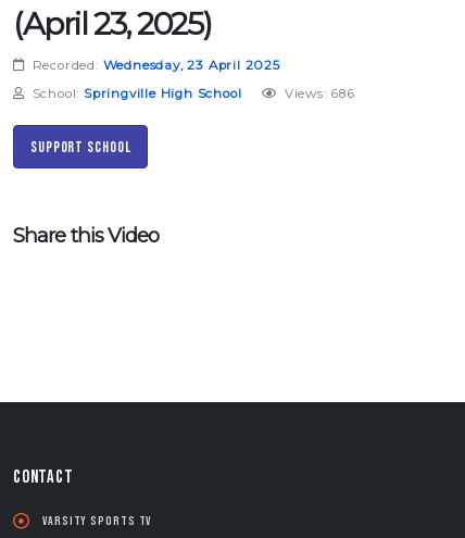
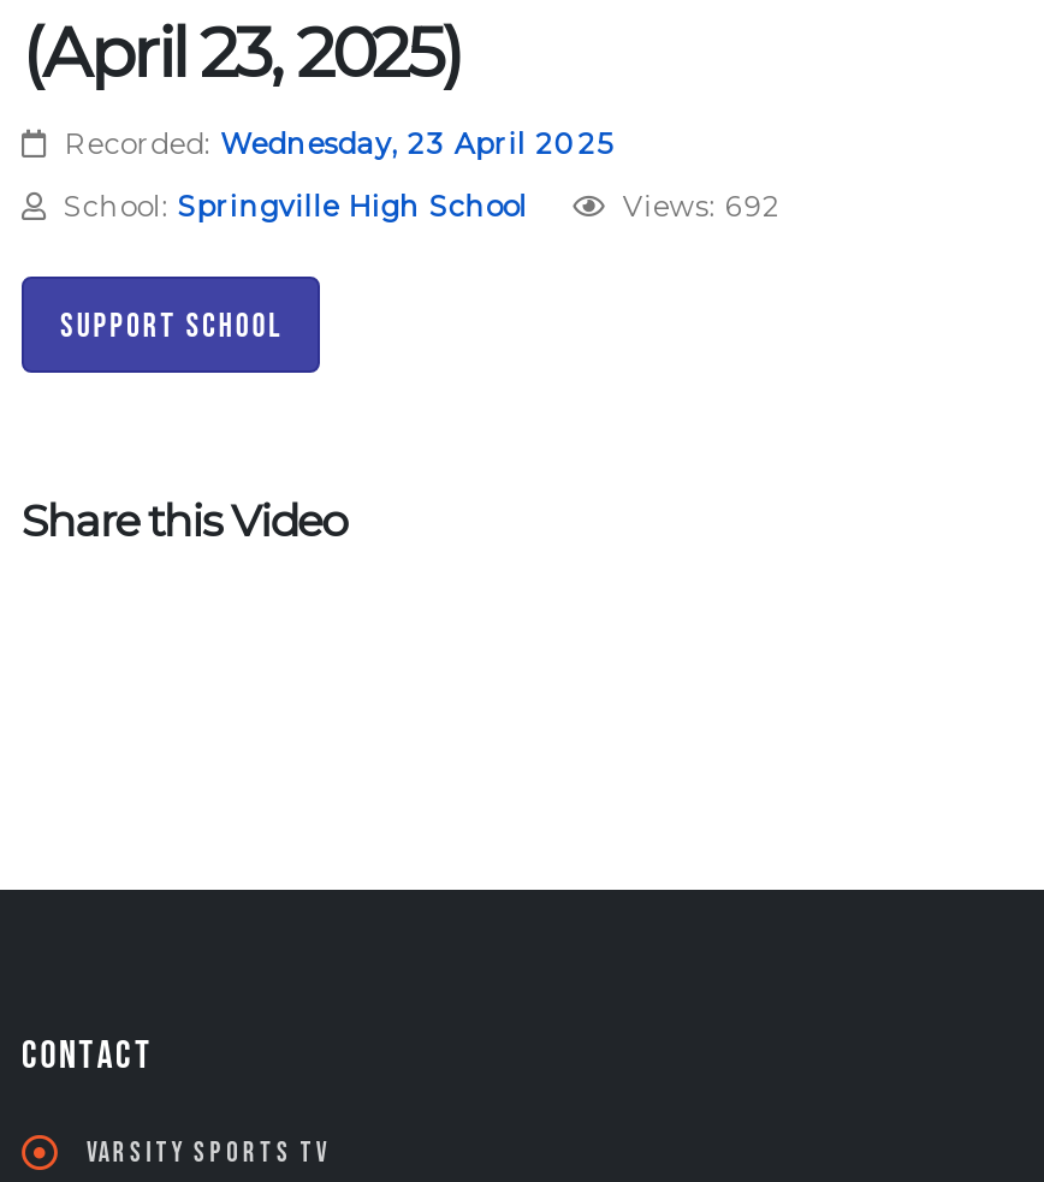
- Views: 686
+ Views: 692
